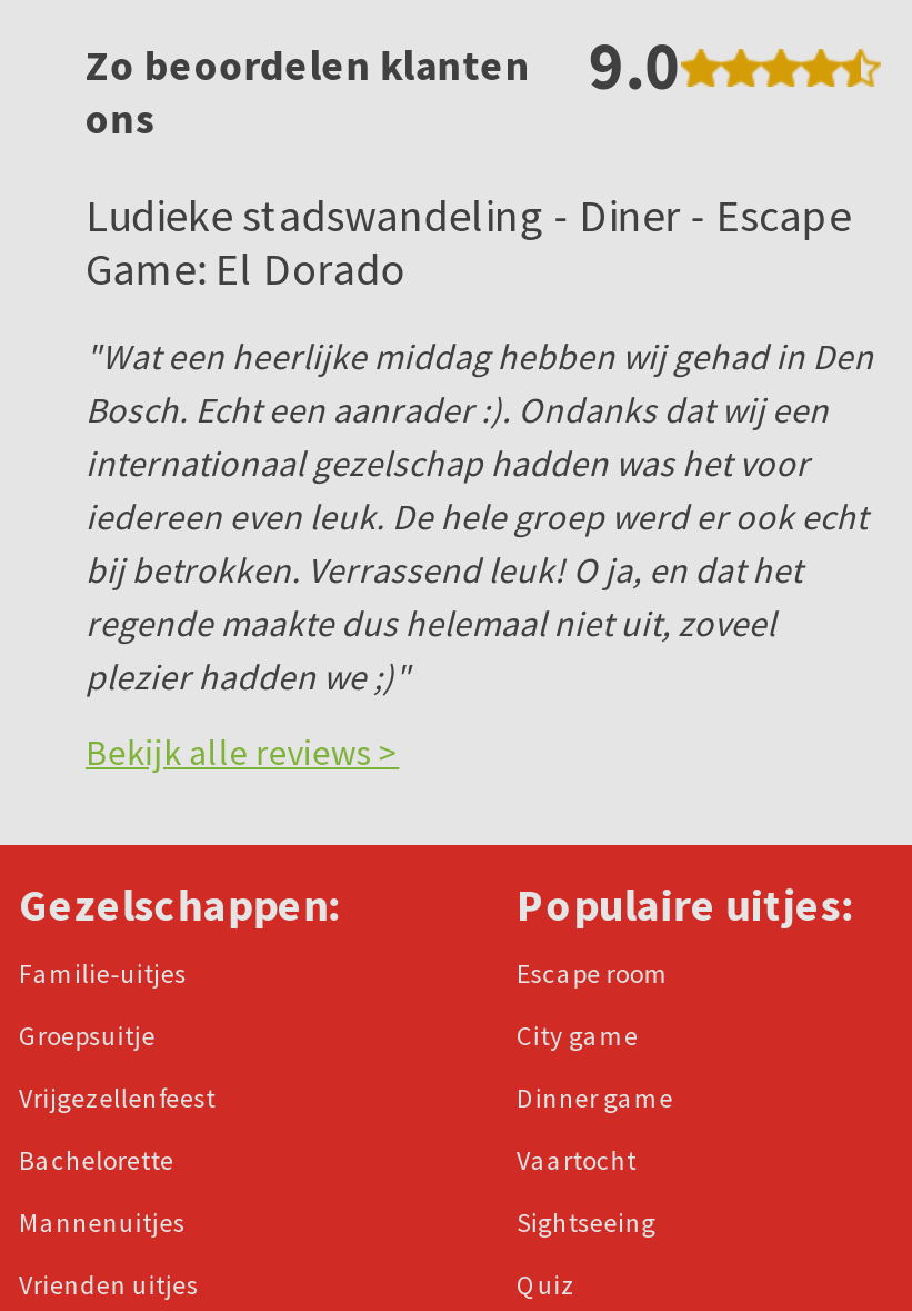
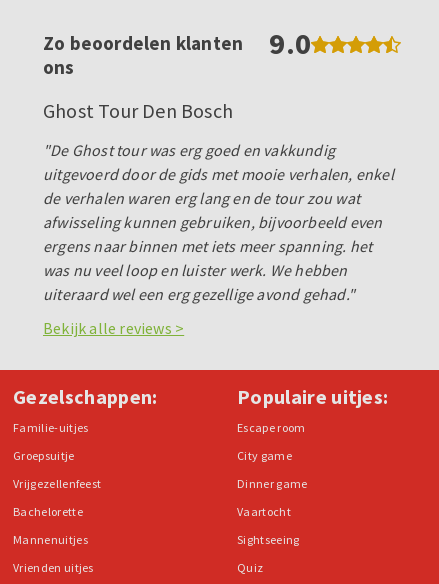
- Ludieke stadswandeling - Diner - Escape
- Game: El Dorado
+ Ghost Tour Den Bosch

- "Wat een heerlijke middag hebben wij gehad in Den
- Bosch. Echt een aanrader :). Ondanks dat wij een
- internationaal gezelschap hadden was het voor
- iedereen even leuk. De hele groep werd er ook echt
- bij betrokken. Verrassend leuk! O ja, en dat het
- regende maakte dus helemaal niet uit, zoveel
- plezier hadden we ;)"
+ "De Ghost tour was erg goed en vakkundig
+ uitgevoerd door de gids met mooie verhalen, enkel
+ de verhalen waren erg lang en de tour zou wat
+ afwisseling kunnen gebruiken, bijvoorbeeld even
+ ergens naar binnen met iets meer spanning. het
+ was nu veel loop en luister werk. We hebben
+ uiteraard wel een erg gezellige avond gehad."
